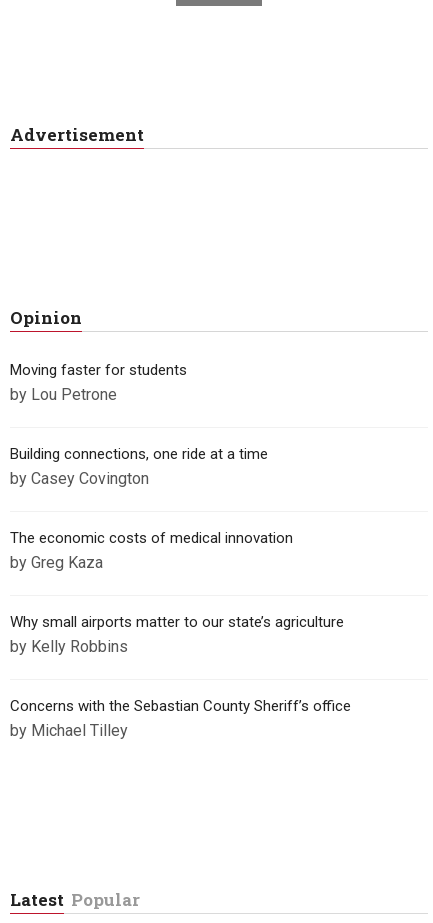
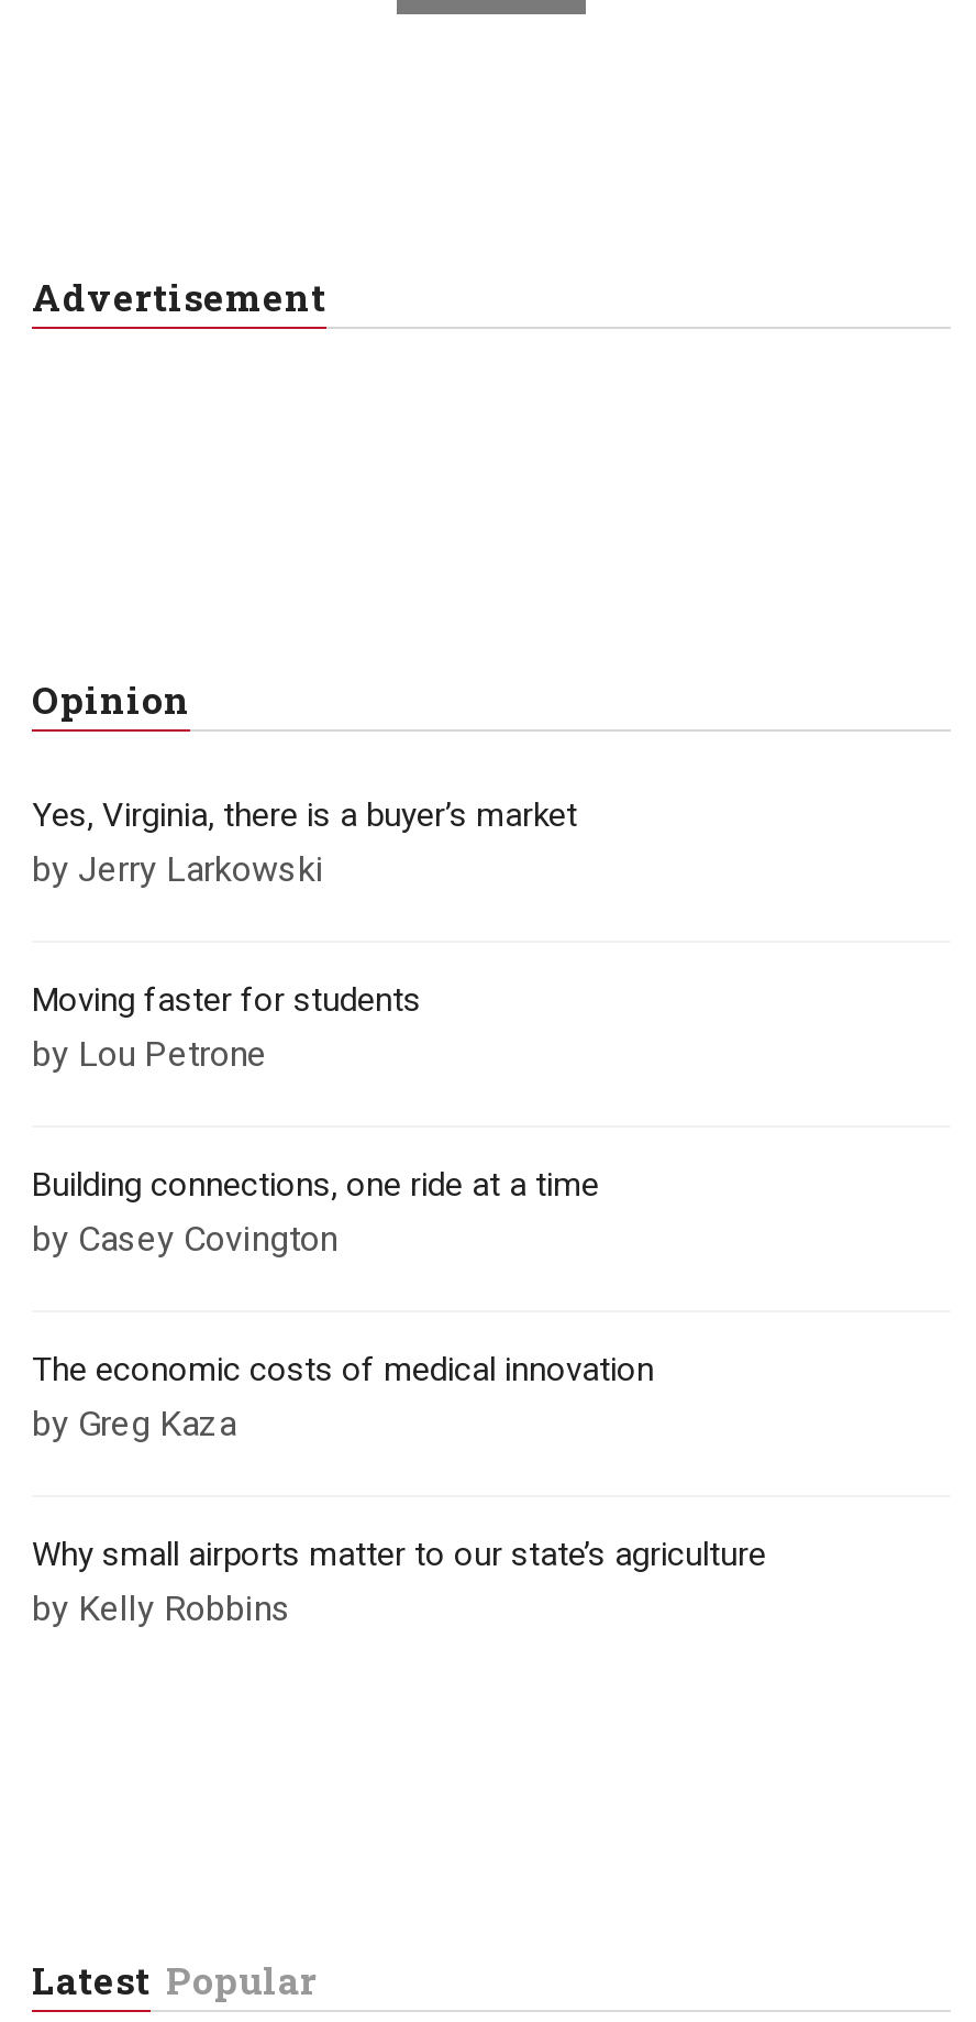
+ Yes, Virginia, there is a buyer’s market
+ by Jerry Larkowski

moved down: Moving faster for students | by Lou Petrone | Building connections, one ride at a time | by Casey Covington | The economic costs of medical innovation | by Greg Kaza | Why small airports matter to our state’s agriculture | by Kelly Robbins

- Concerns with the Sebastian County Sheriff’s office
- by Michael Tilley
